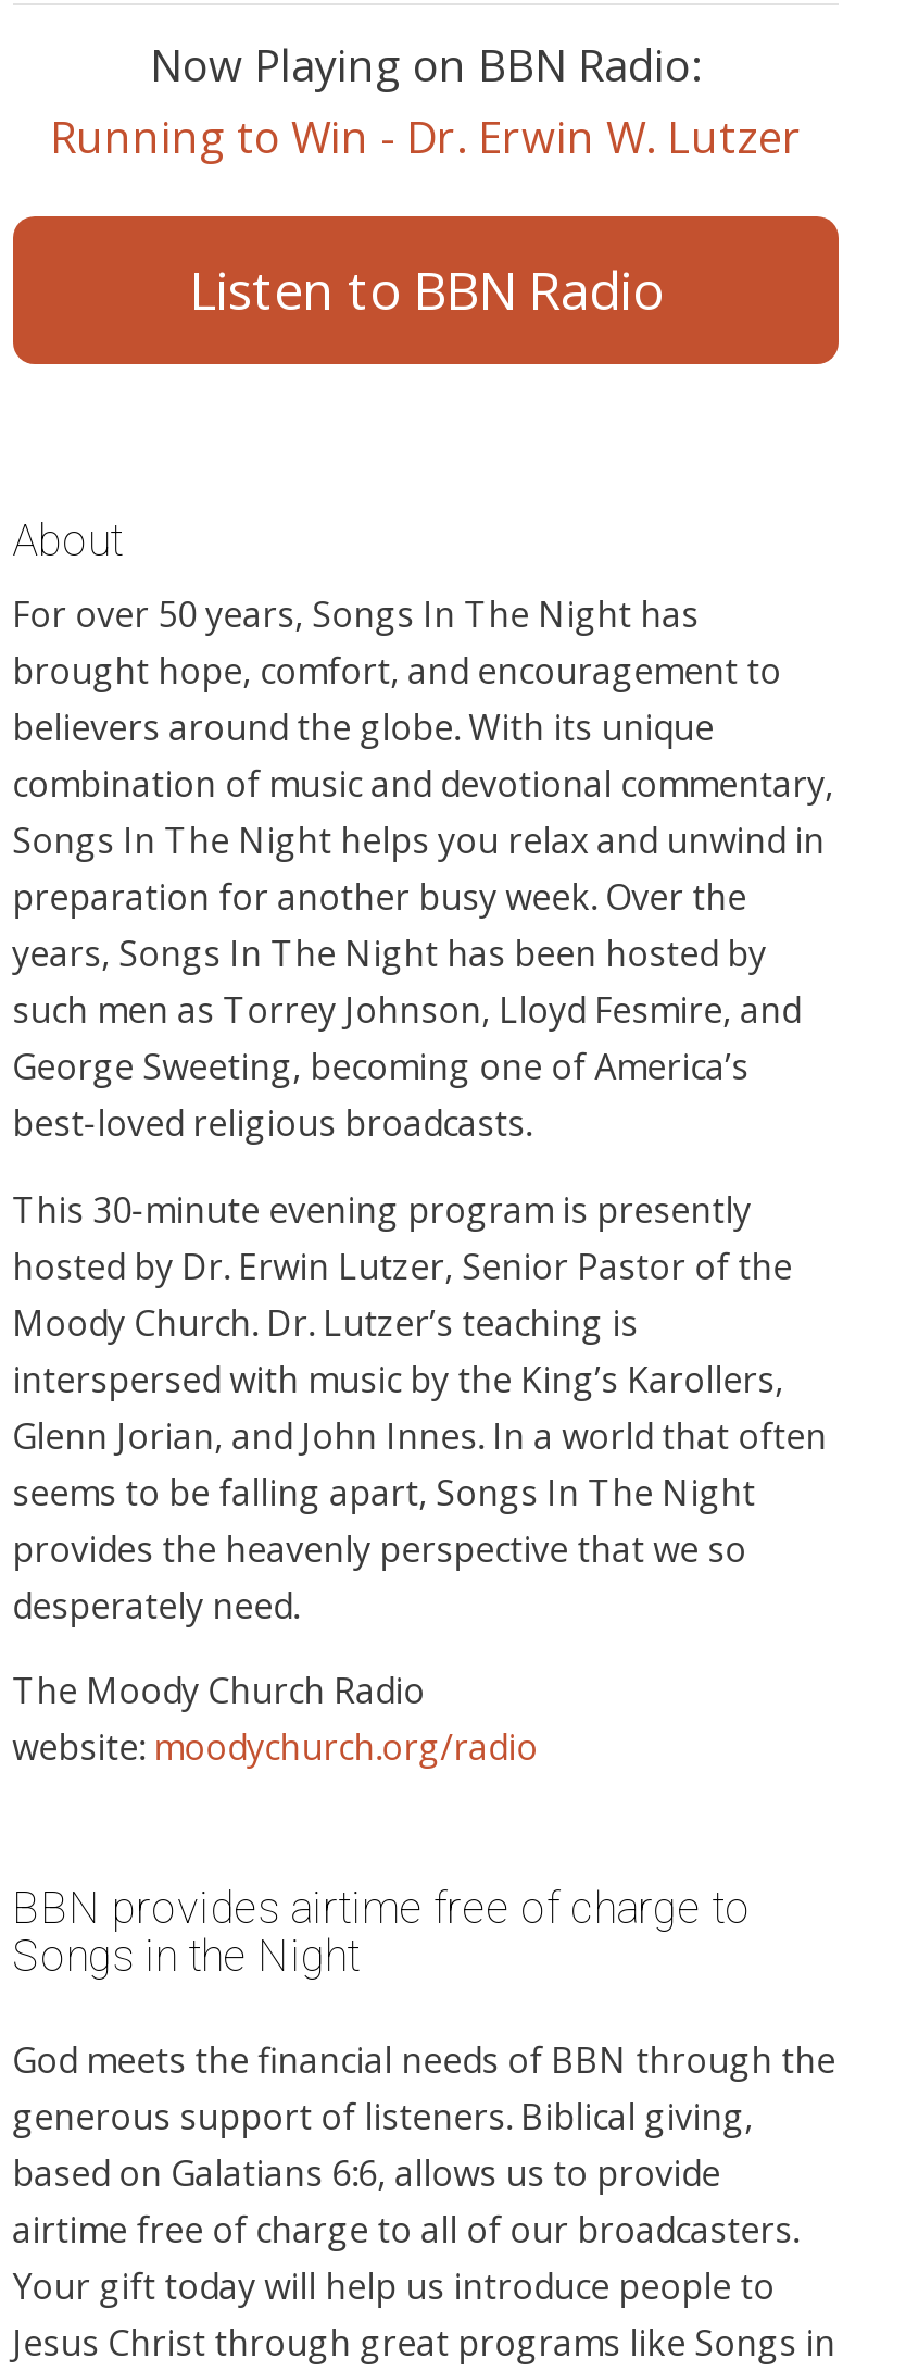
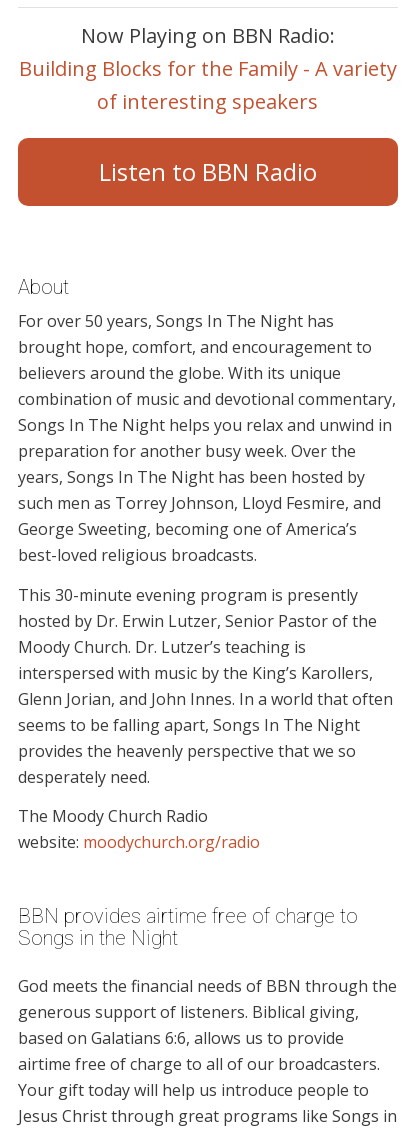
- Running to Win - Dr. Erwin W. Lutzer
+ Building Blocks for the Family - A variety
+ of interesting speakers
